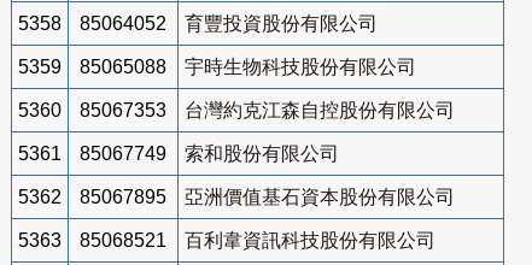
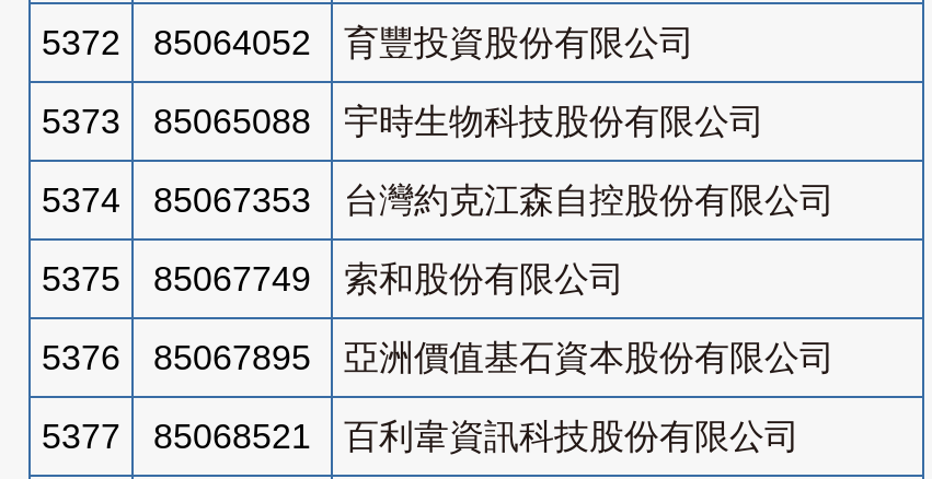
- 5358 85064052 育豐投資股份有限公司
+ 5372 85064052 育豐投資股份有限公司

- 5359 85065088 宇時生物科技股份有限公司
+ 5373 85065088 宇時生物科技股份有限公司

- 5360 85067353 台灣約克江森自控股份有限公司
+ 5374 85067353 台灣約克江森自控股份有限公司

- 5361 85067749 索和股份有限公司
+ 5375 85067749 索和股份有限公司

- 5362 85067895 亞洲價值基石資本股份有限公司
+ 5376 85067895 亞洲價值基石資本股份有限公司

- 5363 85068521 百利韋資訊科技股份有限公司
+ 5377 85068521 百利韋資訊科技股份有限公司
